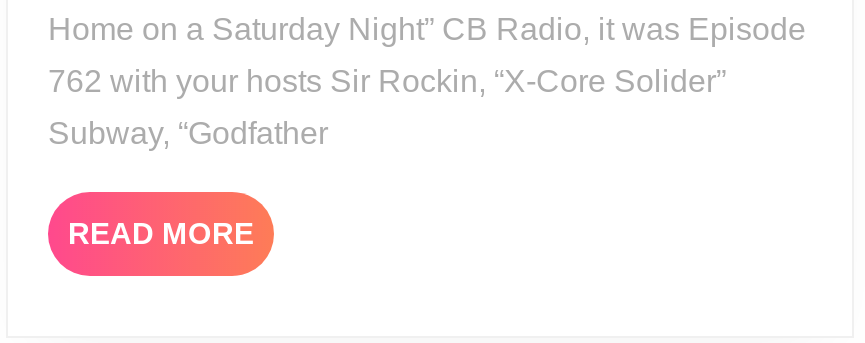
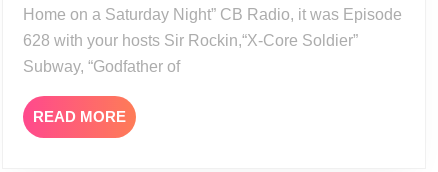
- 762 with your hosts Sir Rockin, “X-Core Solider”
+ 628 with your hosts Sir Rockin,“X-Core Soldier”

- Subway, “Godfather
+ Subway, “Godfather of
